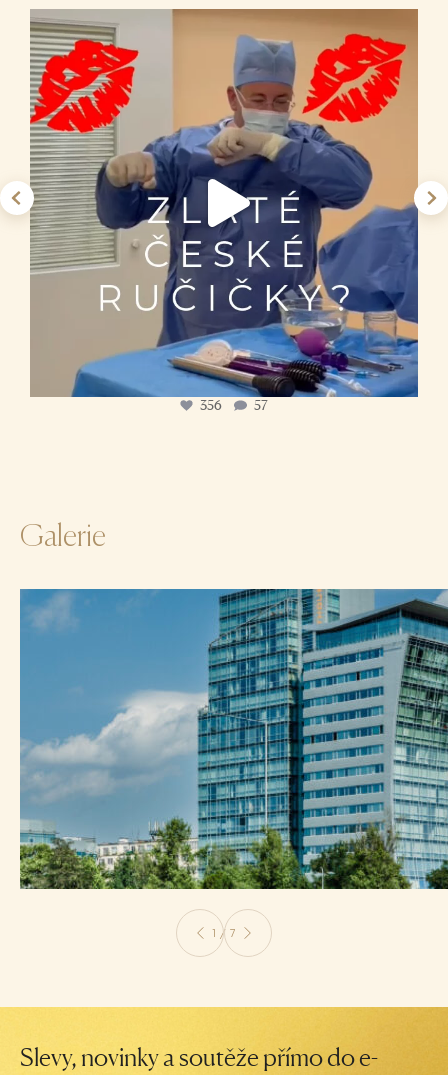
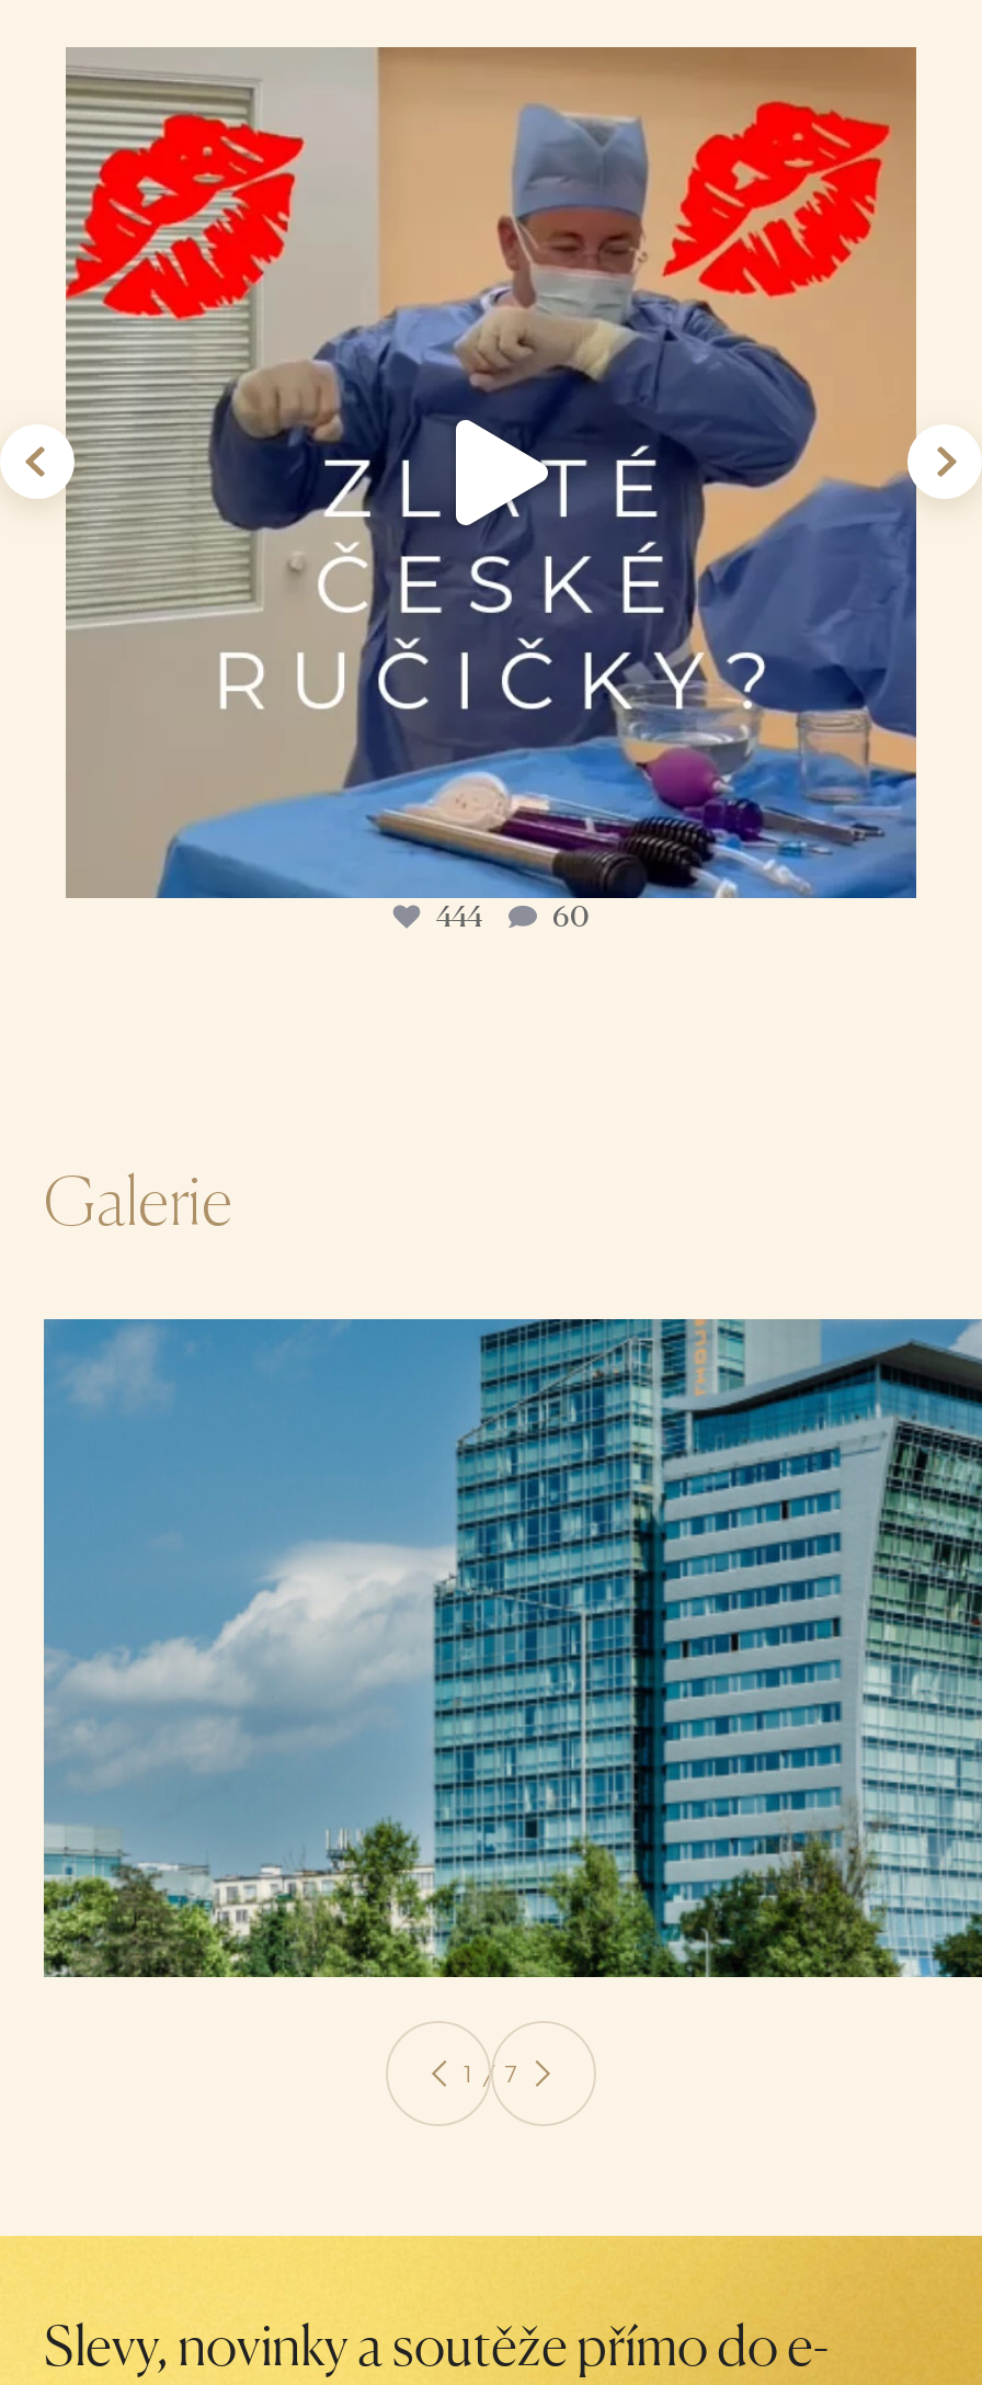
- 356
+ 444

- 57
+ 60
